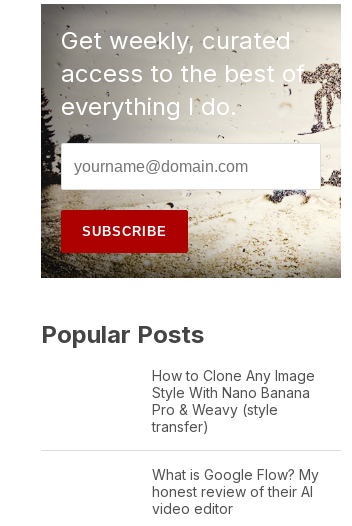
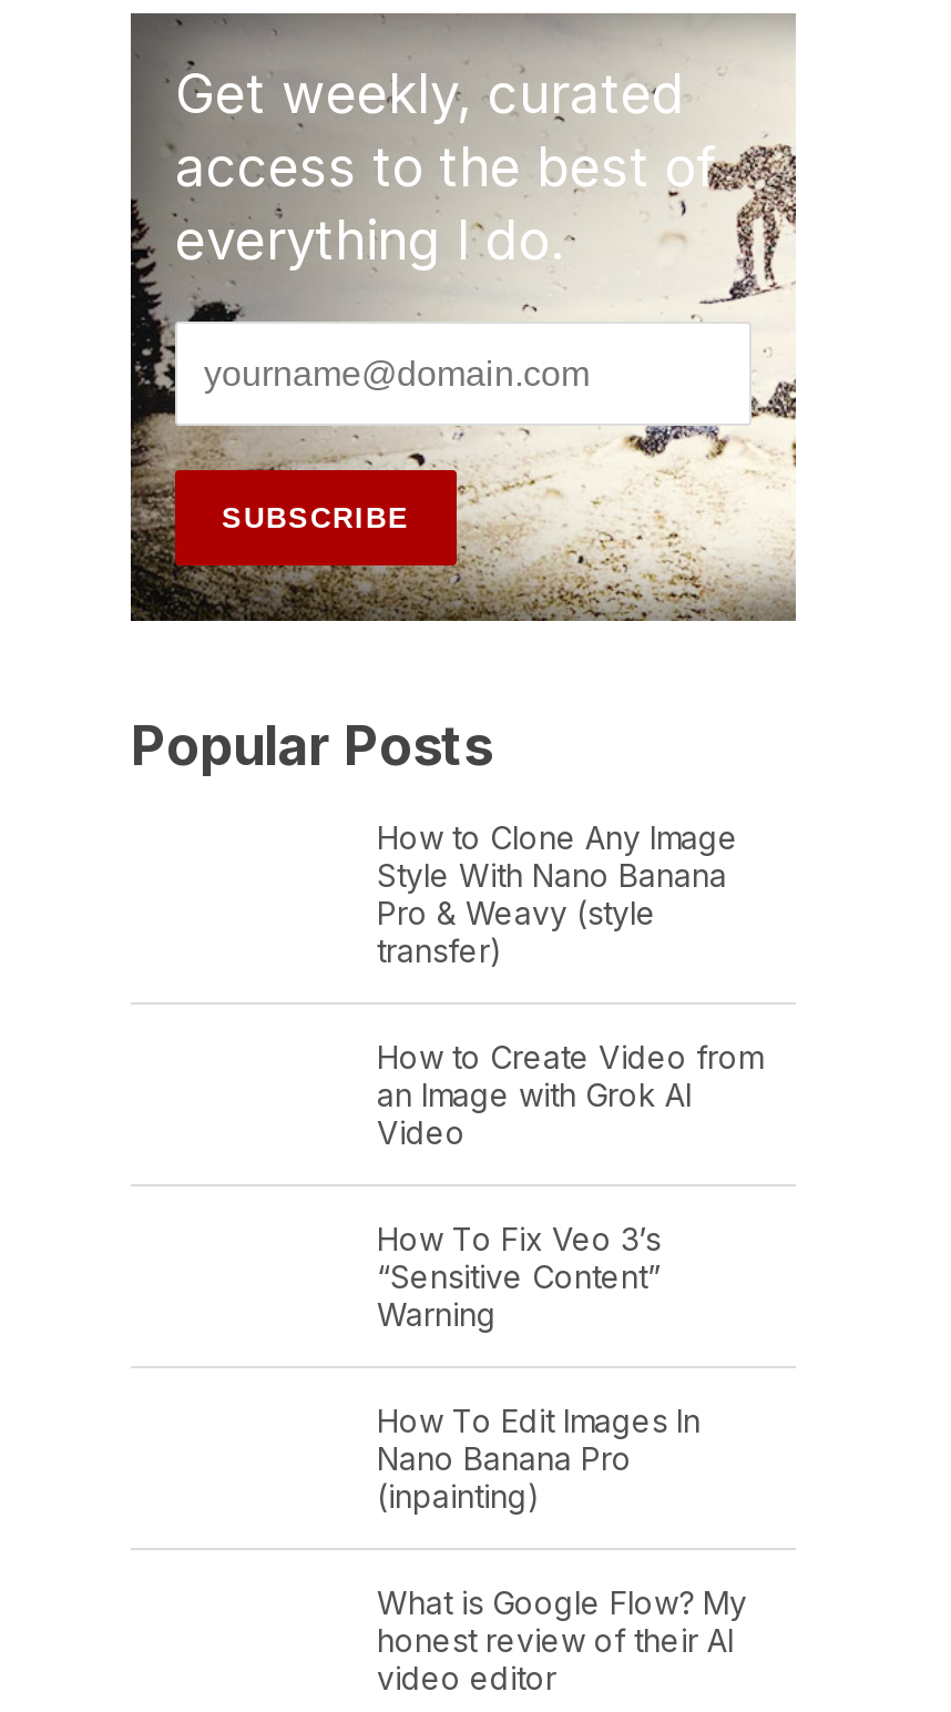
+ How to Create Video from
+ an Image with Grok AI
+ Video
+ How To Fix Veo 3’s
+ “Sensitive Content”
+ Warning
+ How To Edit Images In
+ Nano Banana Pro
+ (inpainting)
